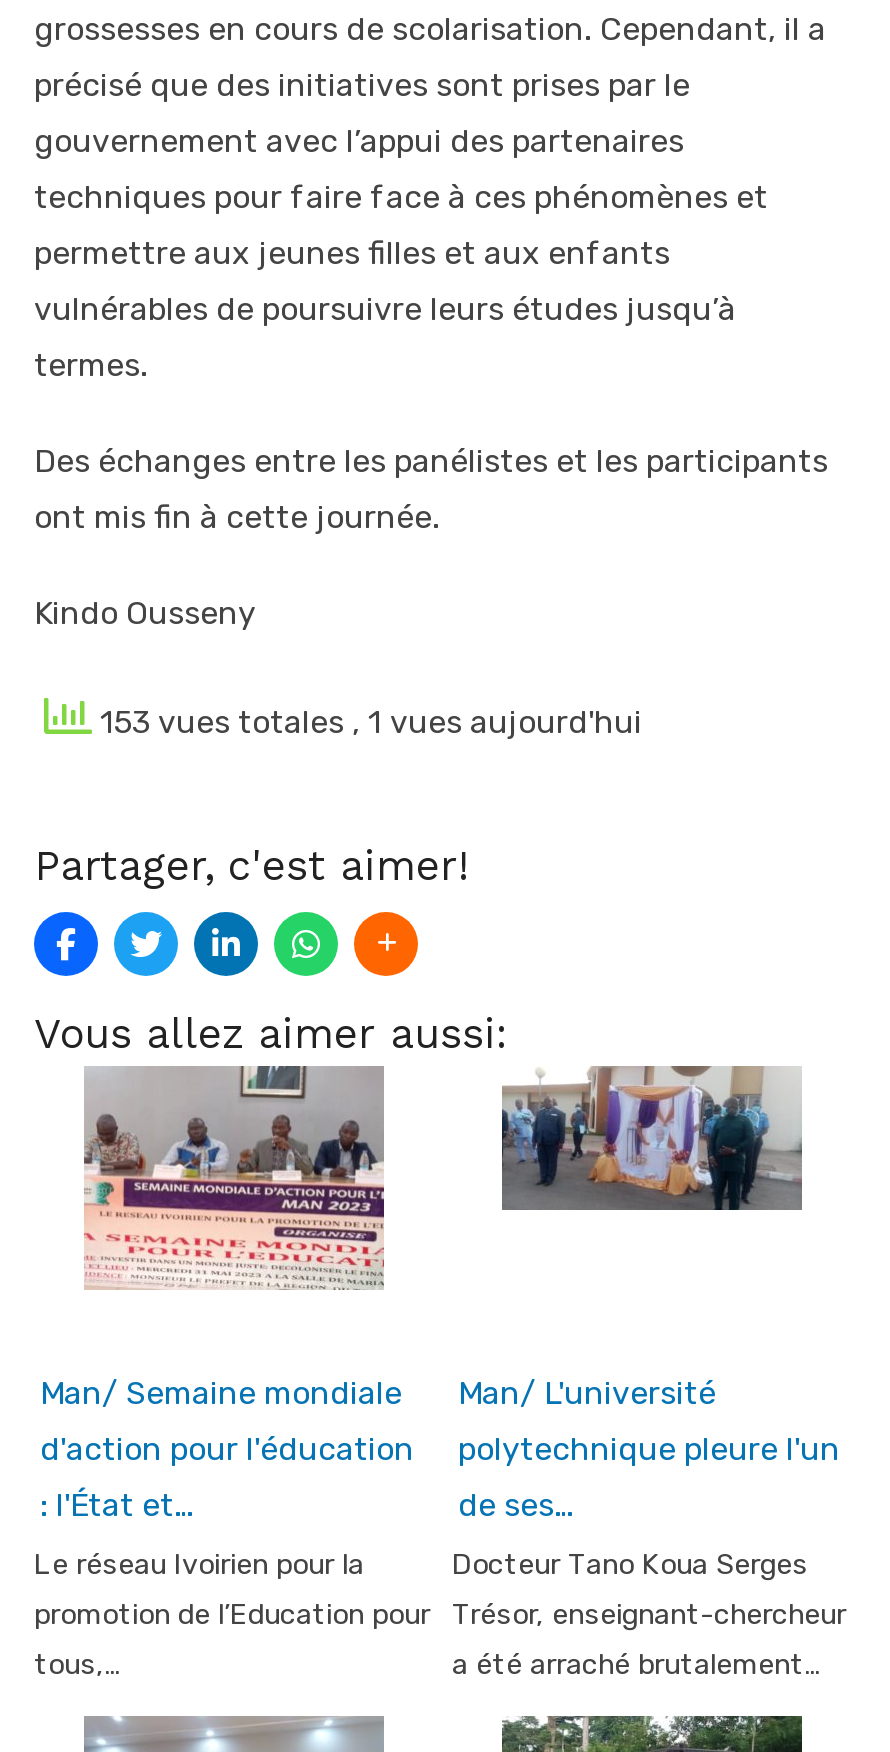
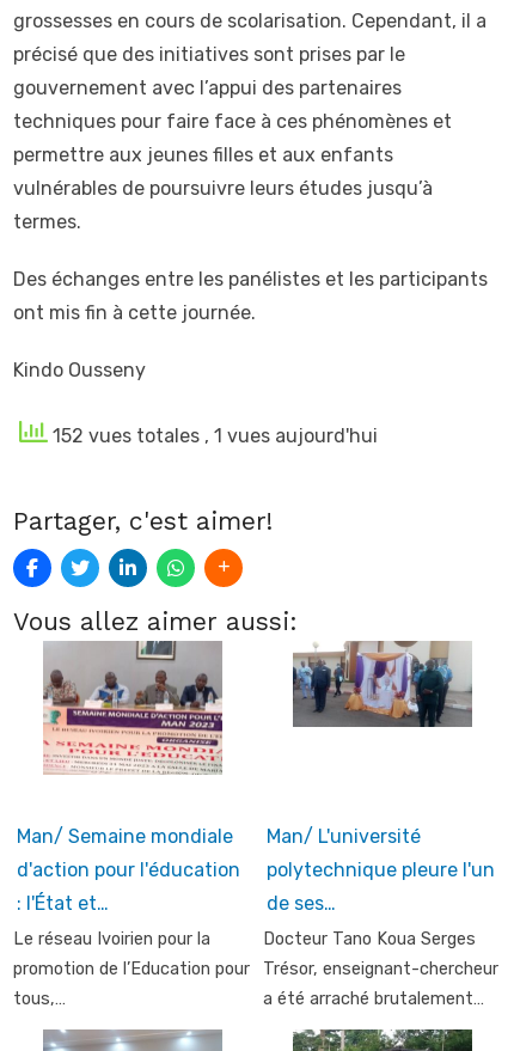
- 153 vues totales, 1 vues aujourd'hui
+ 152 vues totales, 1 vues aujourd'hui
